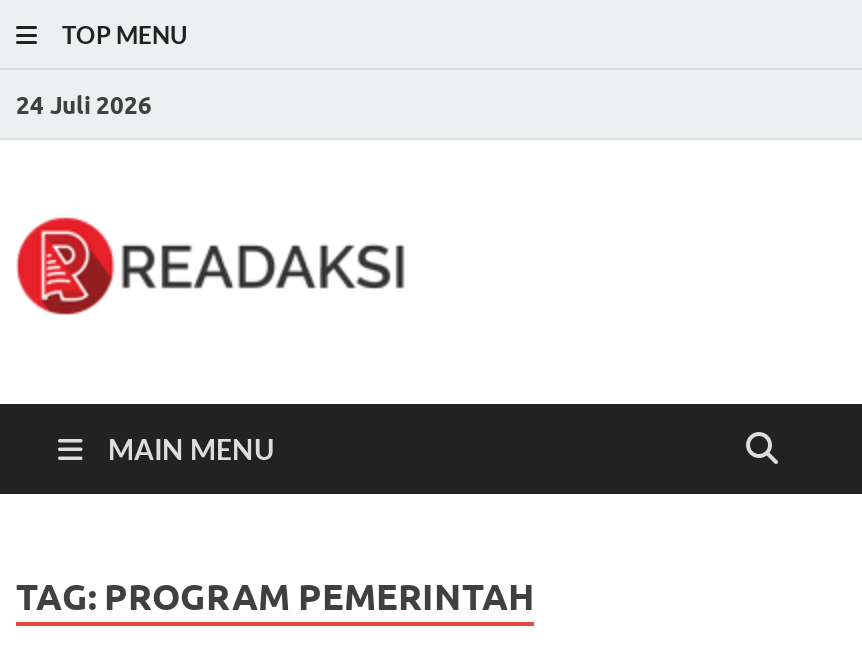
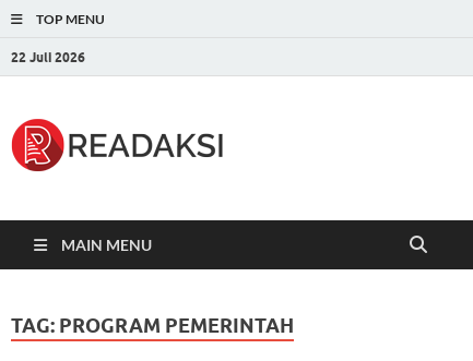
- 24 Juli 2026
+ 22 Juli 2026
